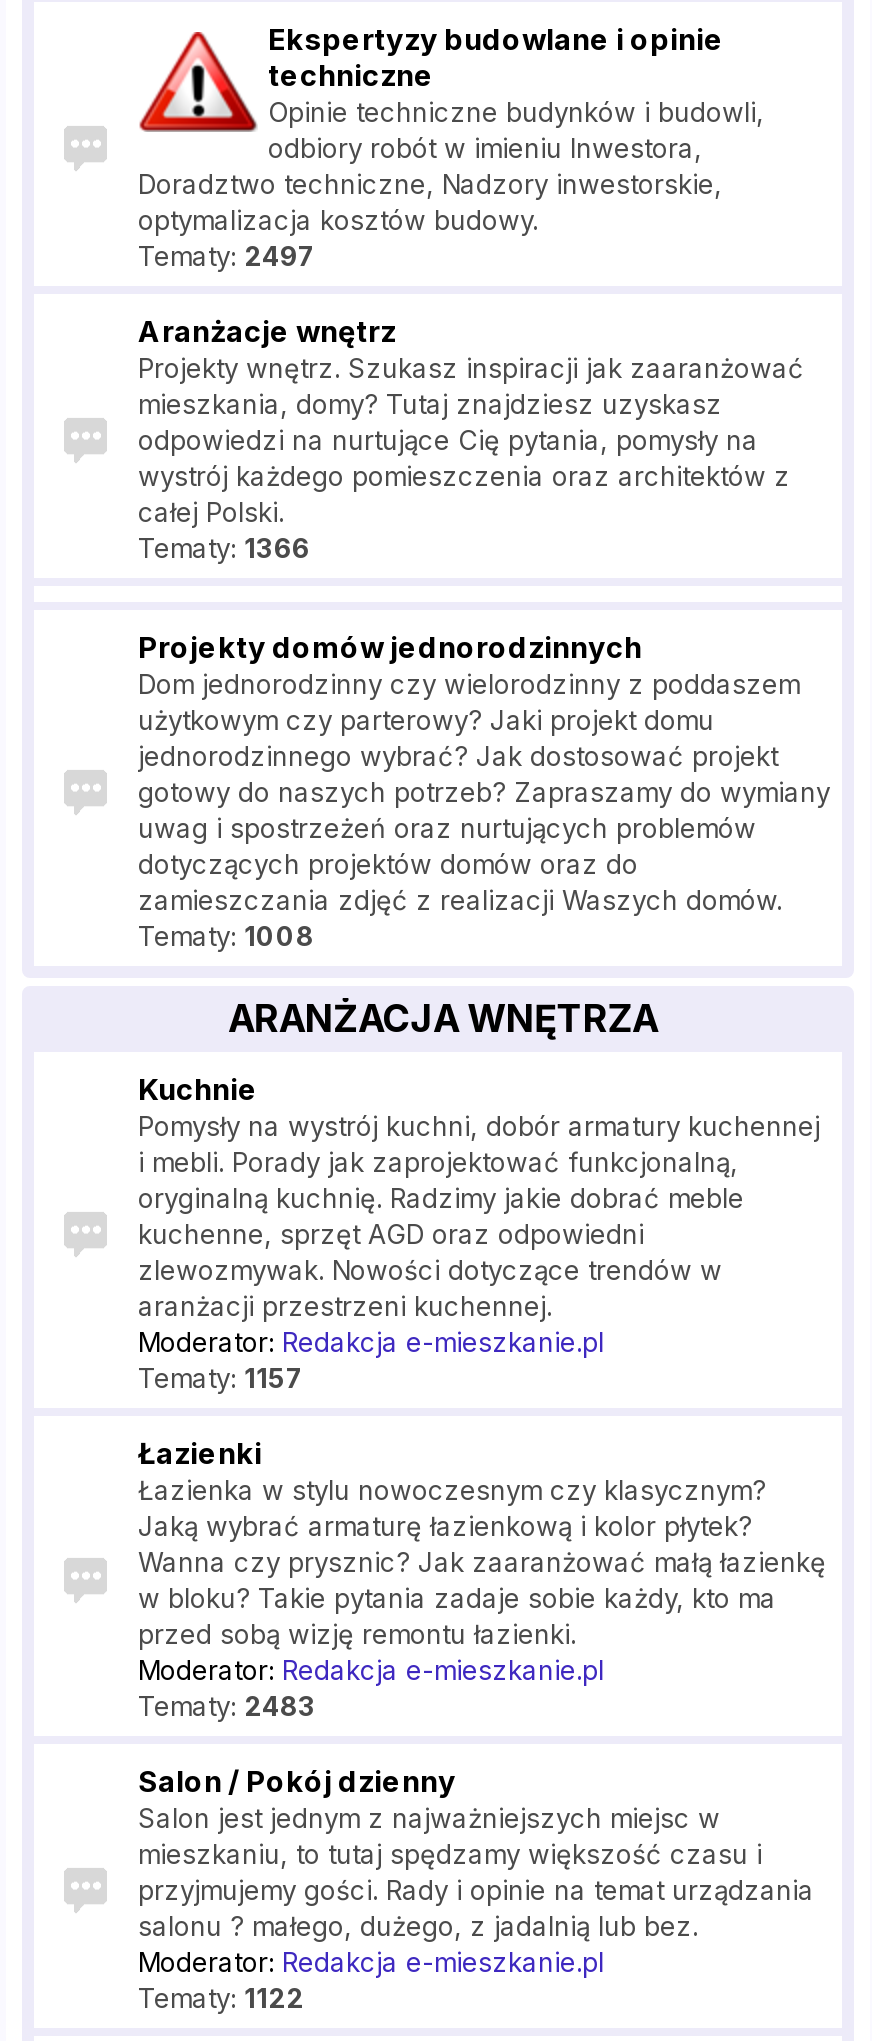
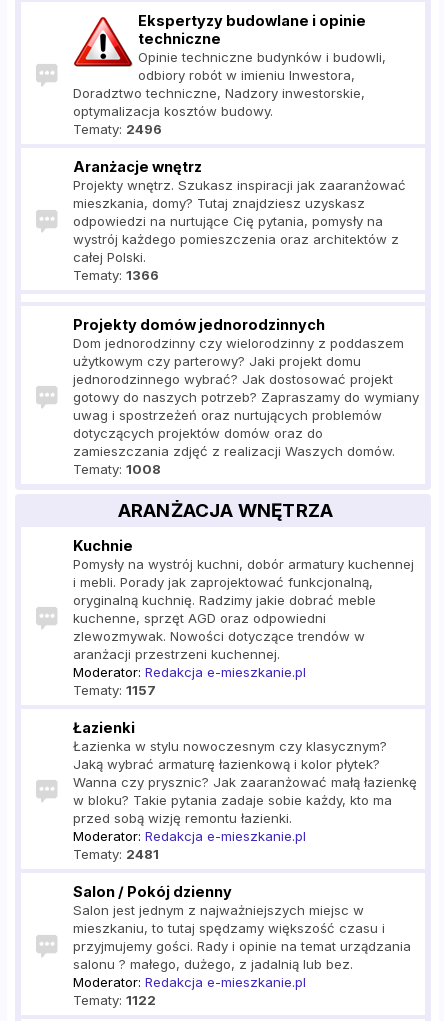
- Tematy: 2497
+ Tematy: 2496

- Tematy: 2483
+ Tematy: 2481
